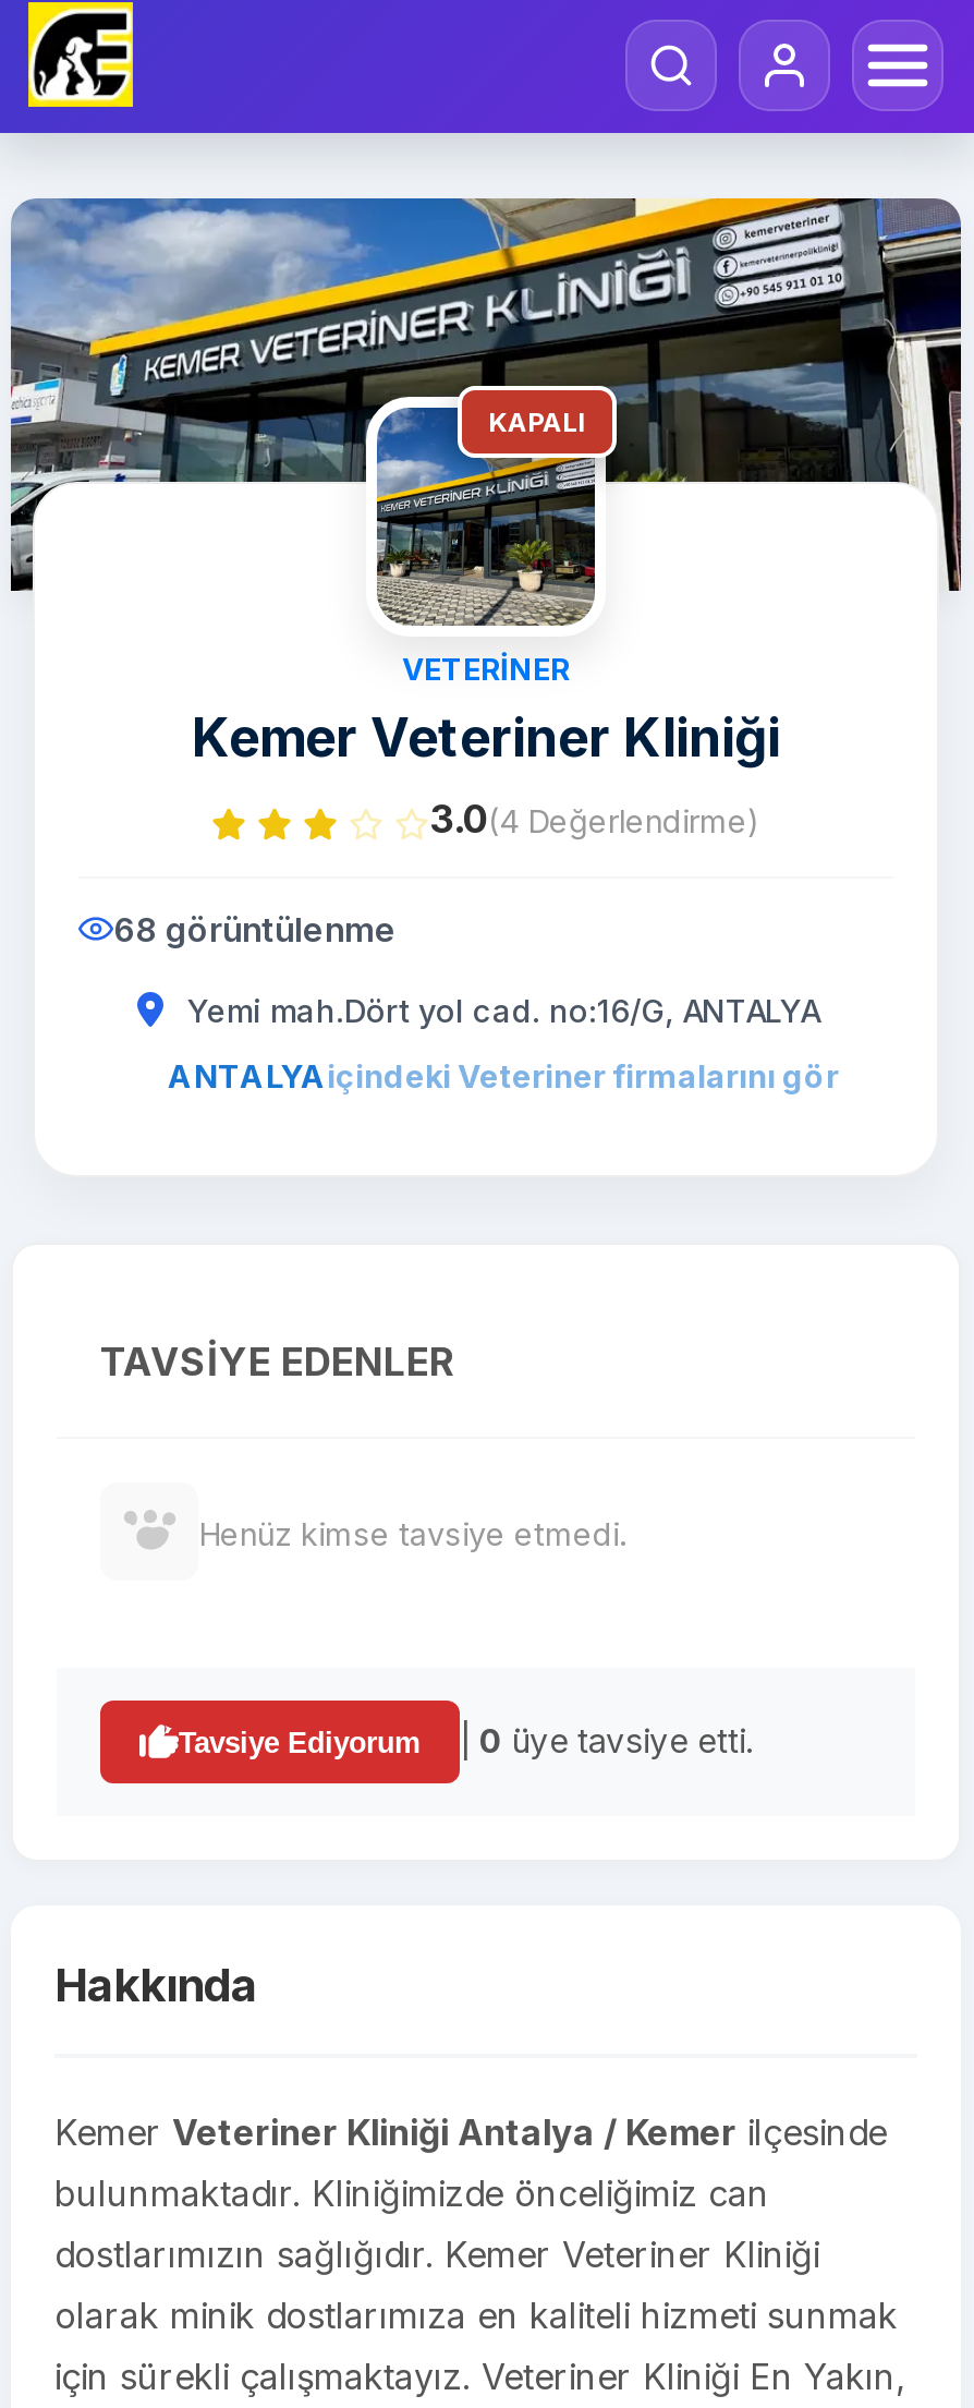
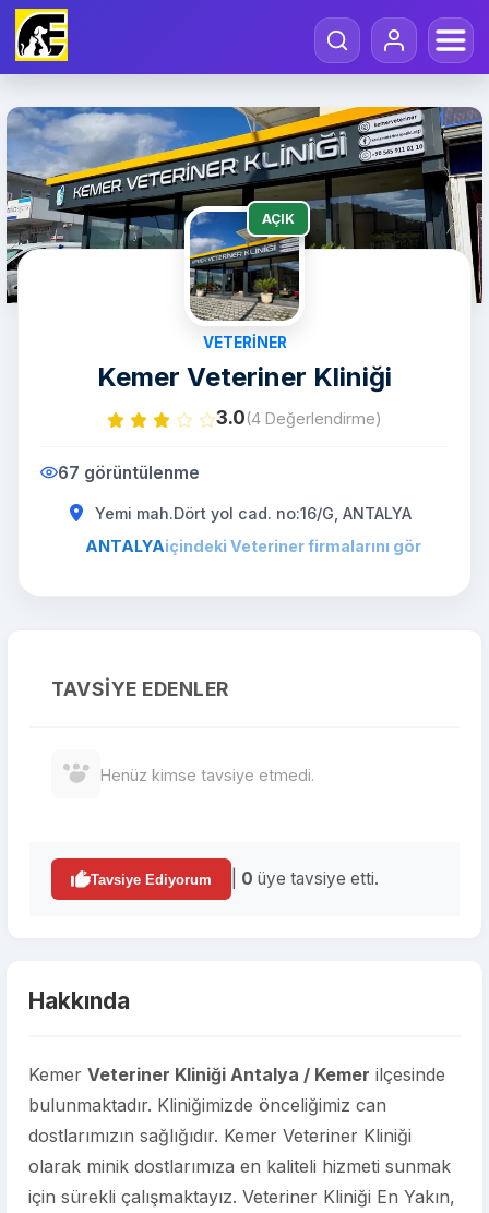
- KAPALI
+ AÇIK

- 68 görüntülenme
+ 67 görüntülenme
